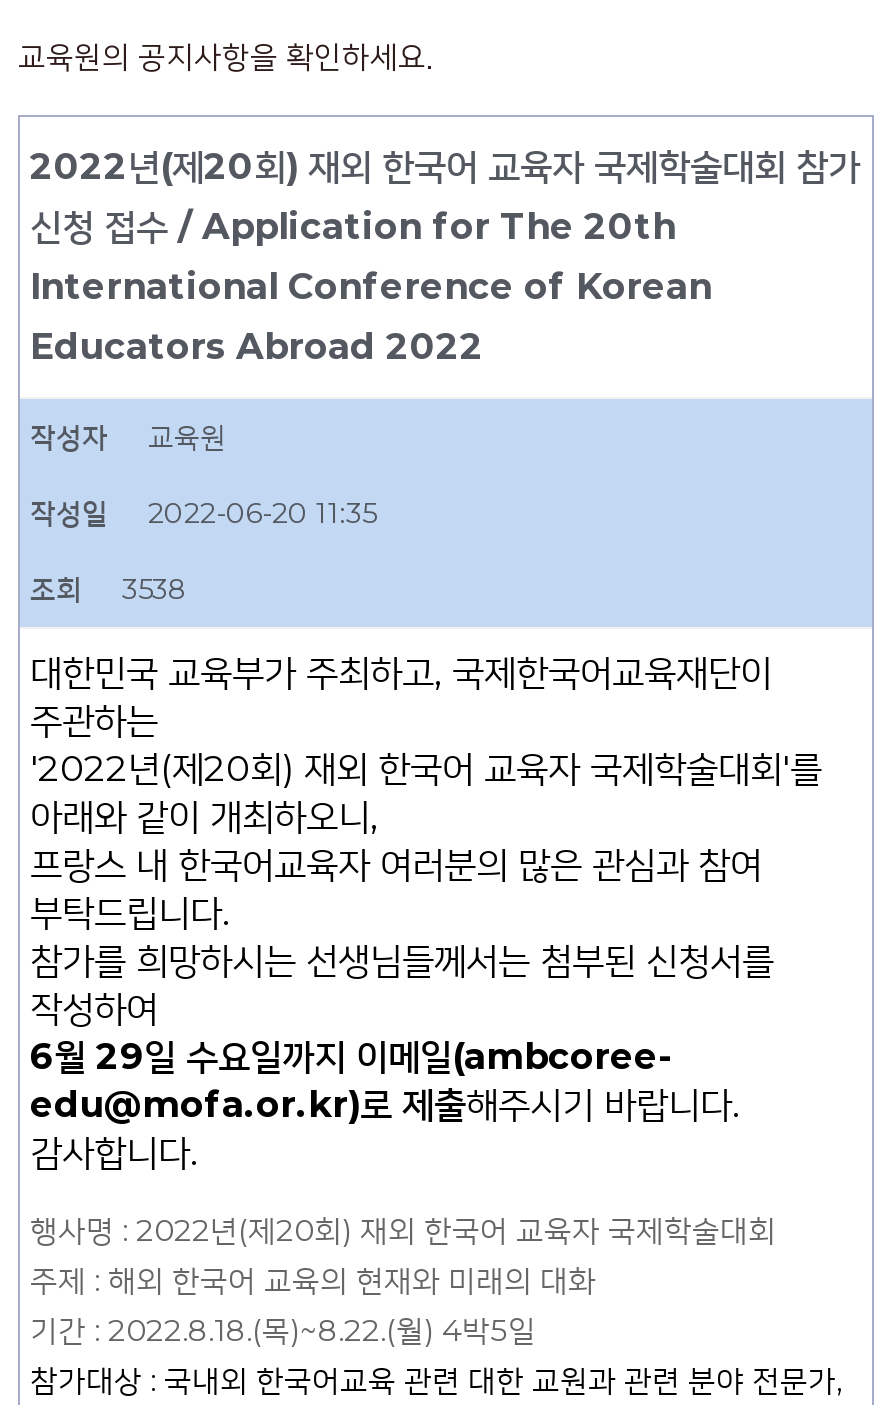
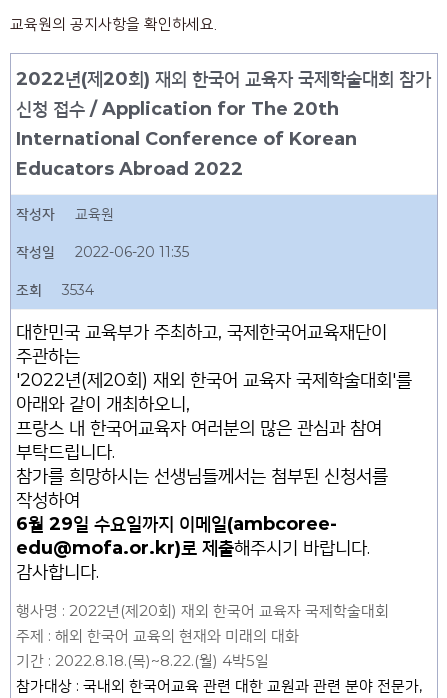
- 조회 3538
+ 조회 3534
